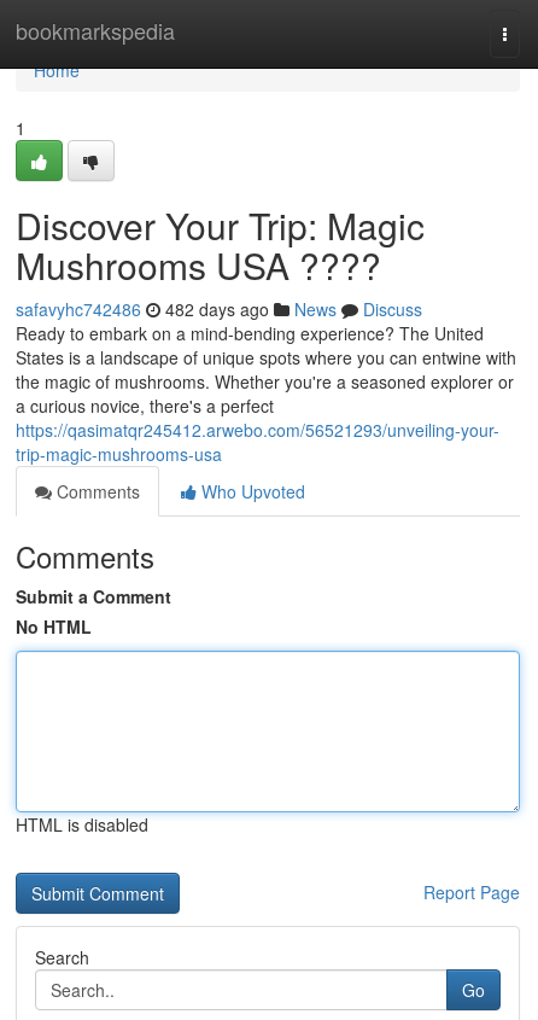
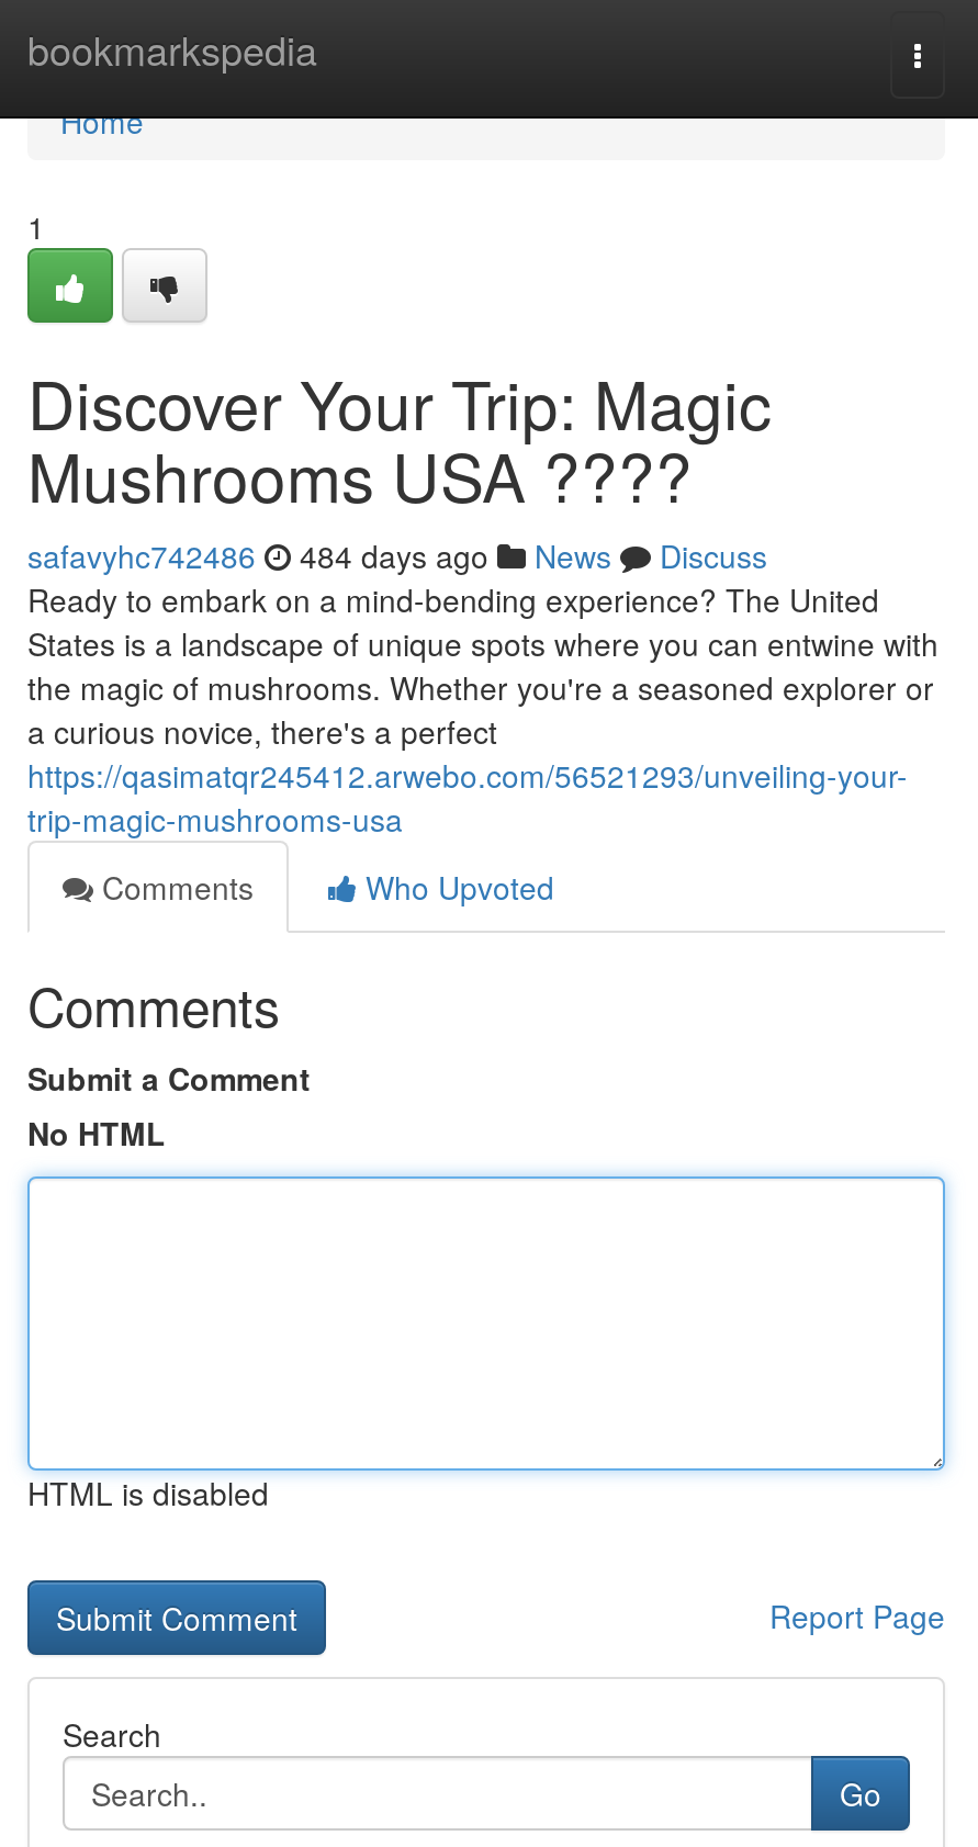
- safavyhc742486 482 days ago News Discuss
+ safavyhc742486 484 days ago News Discuss
